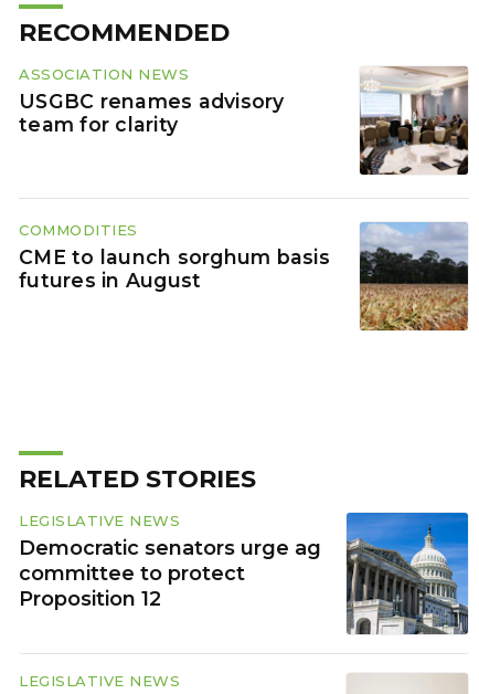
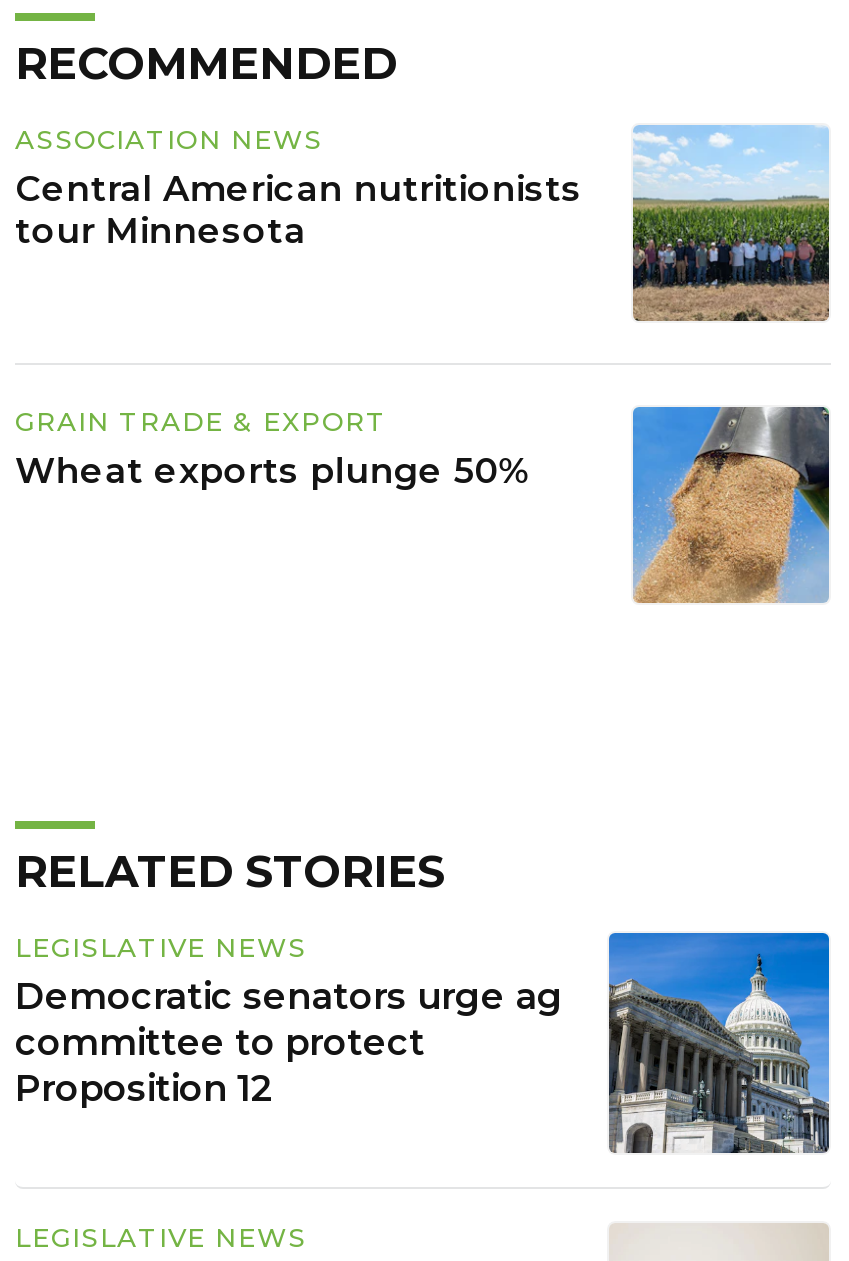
- [image]
+ [image]

- USGBC renames advisory
- team for clarity
+ Central American nutritionists
+ tour Minnesota

- COMMODITIES
- CME to launch sorghum basis
- futures in August
+ GRAIN TRADE & EXPORT
+ Wheat exports plunge 50%

- [image]
+ [image]
